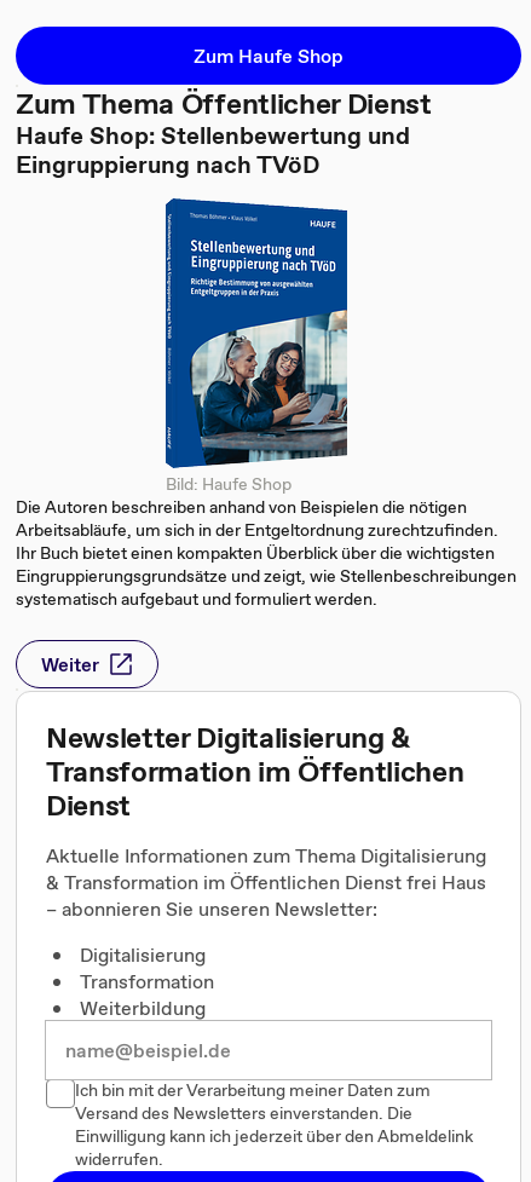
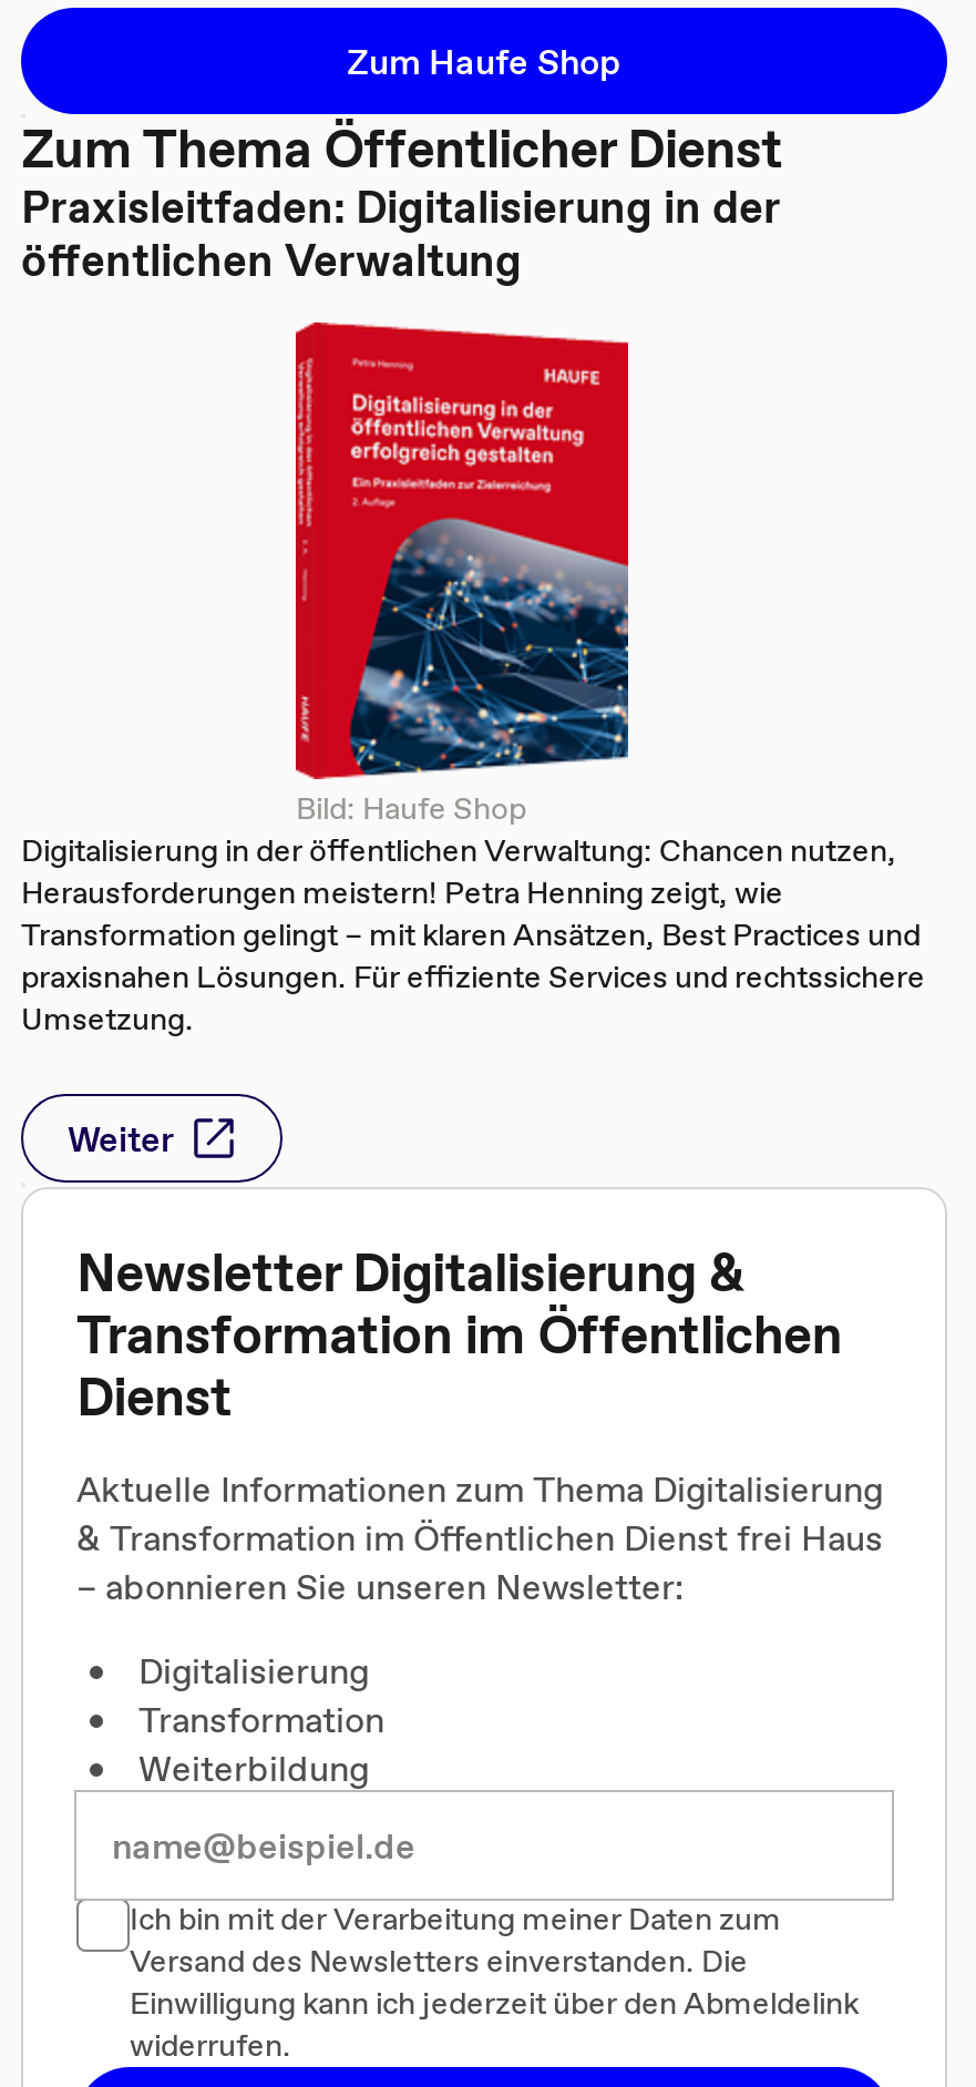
- Haufe Shop: Stellenbewertung und
- Eingruppierung nach TVöD
+ Praxisleitfaden: Digitalisierung in der
+ öffentlichen Verwaltung

- [image]
- Die Autoren beschreiben anhand von Beispielen die nötigen
- Arbeitsabläufe, um sich in der Entgeltordnung zurechtzufinden.
- Ihr Buch bietet einen kompakten Überblick über die wichtigsten
- Eingruppierungsgrundsätze und zeigt, wie Stellenbeschreibungen
- systematisch aufgebaut und formuliert werden.
+ [image]
+ Digitalisierung in der öffentlichen Verwaltung: Chancen nutzen,
+ Herausforderungen meistern! Petra Henning zeigt, wie
+ Transformation gelingt – mit klaren Ansätzen, Best Practices und
+ praxisnahen Lösungen. Für effiziente Services und rechtssichere
+ Umsetzung.
